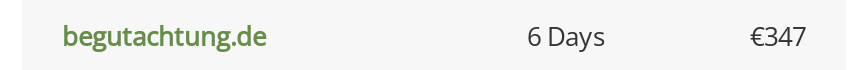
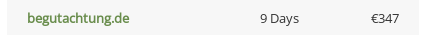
- 6 Days
+ 9 Days
